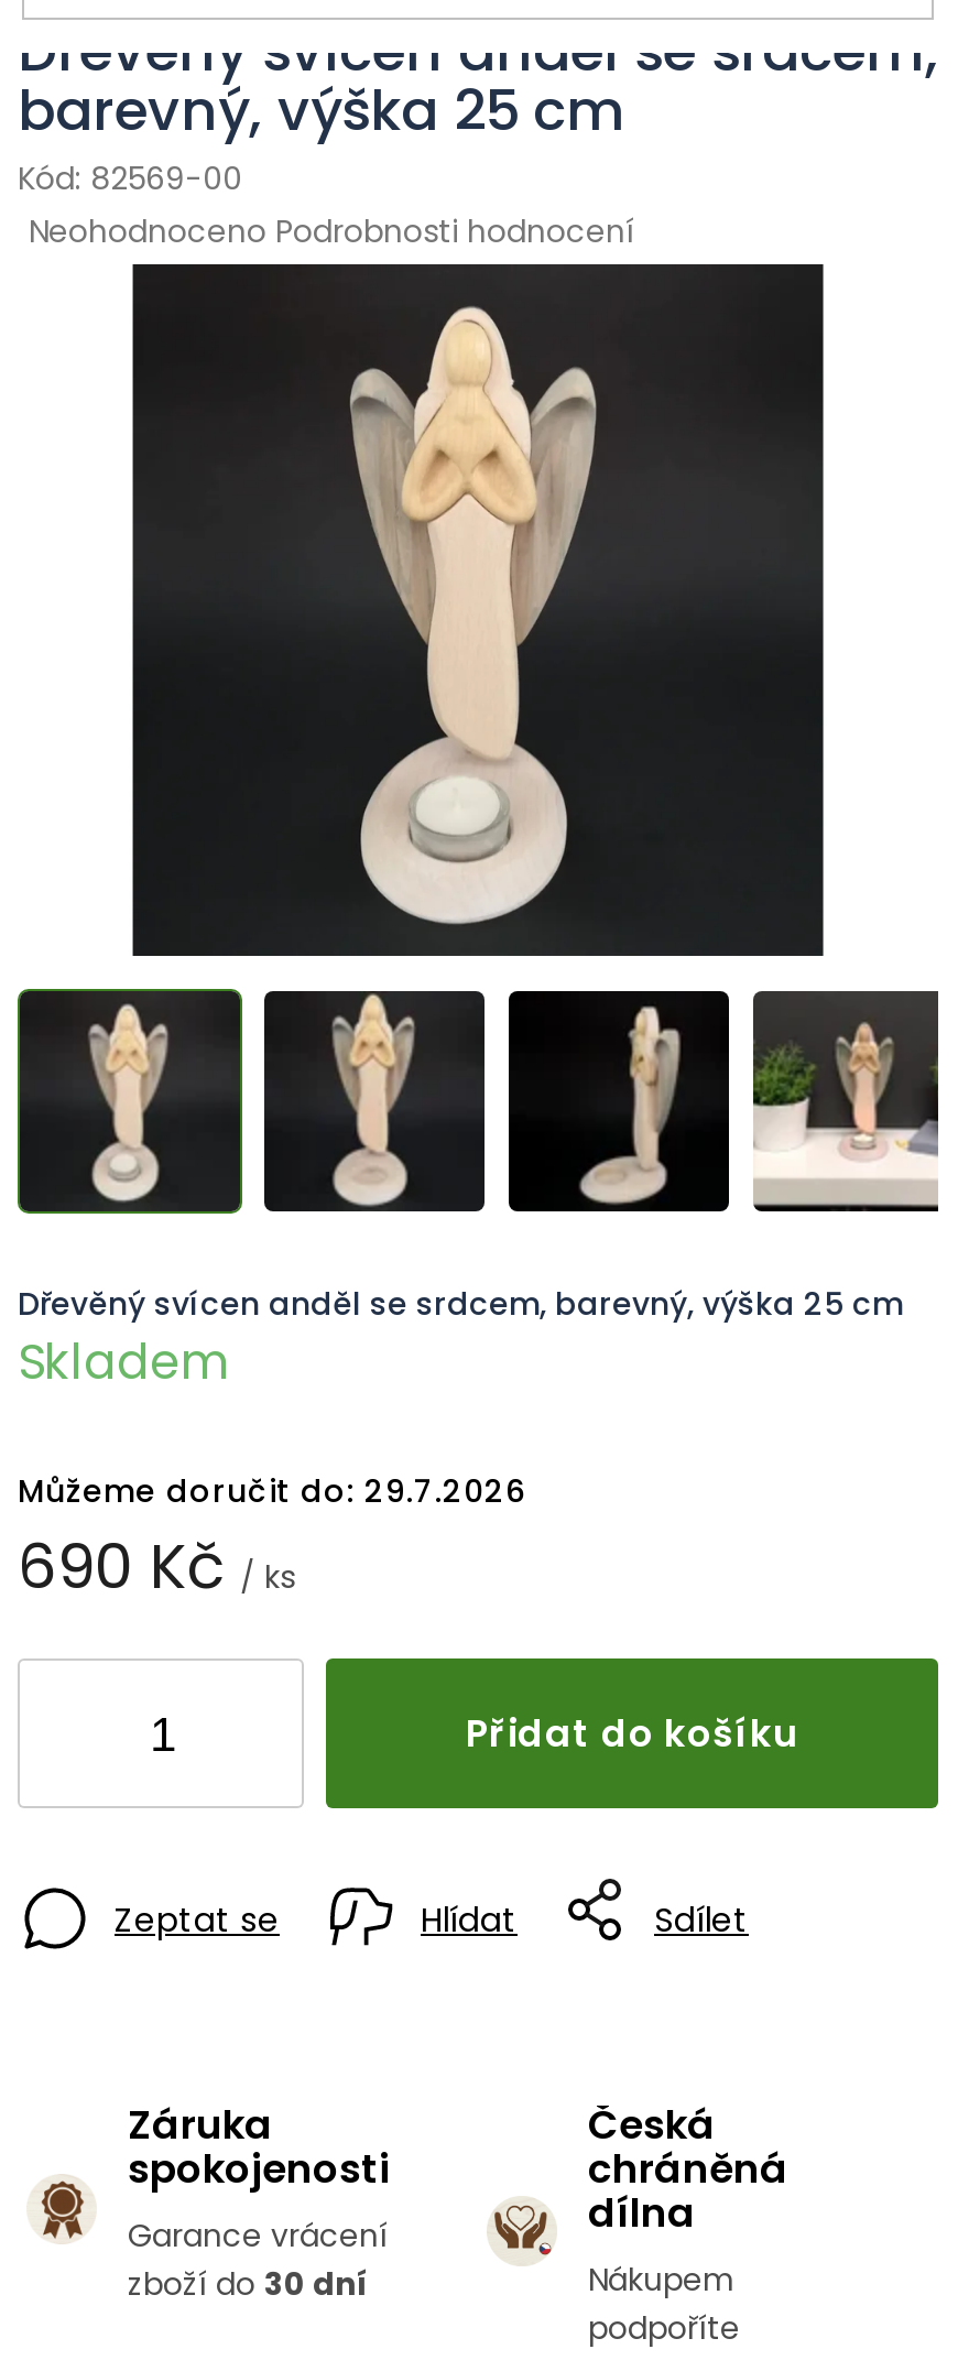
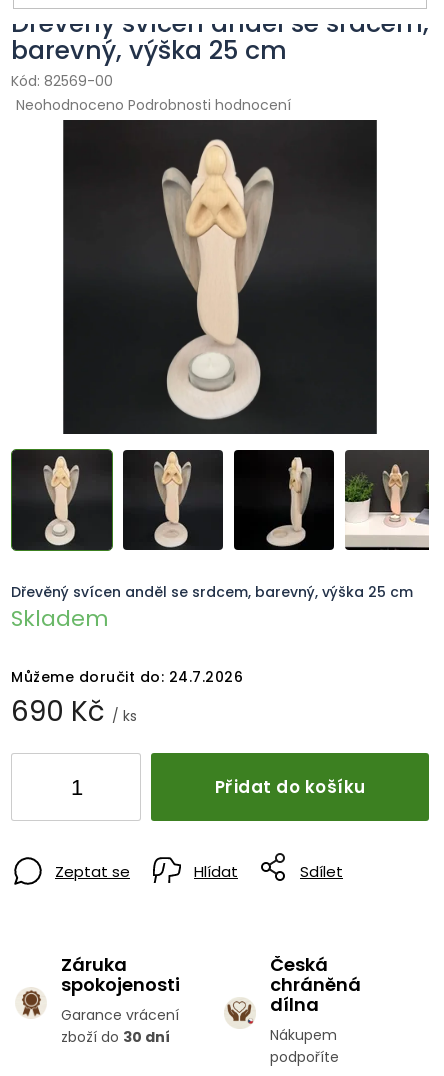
- Můžeme doručit do: 29.7.2026
+ Můžeme doručit do: 24.7.2026
